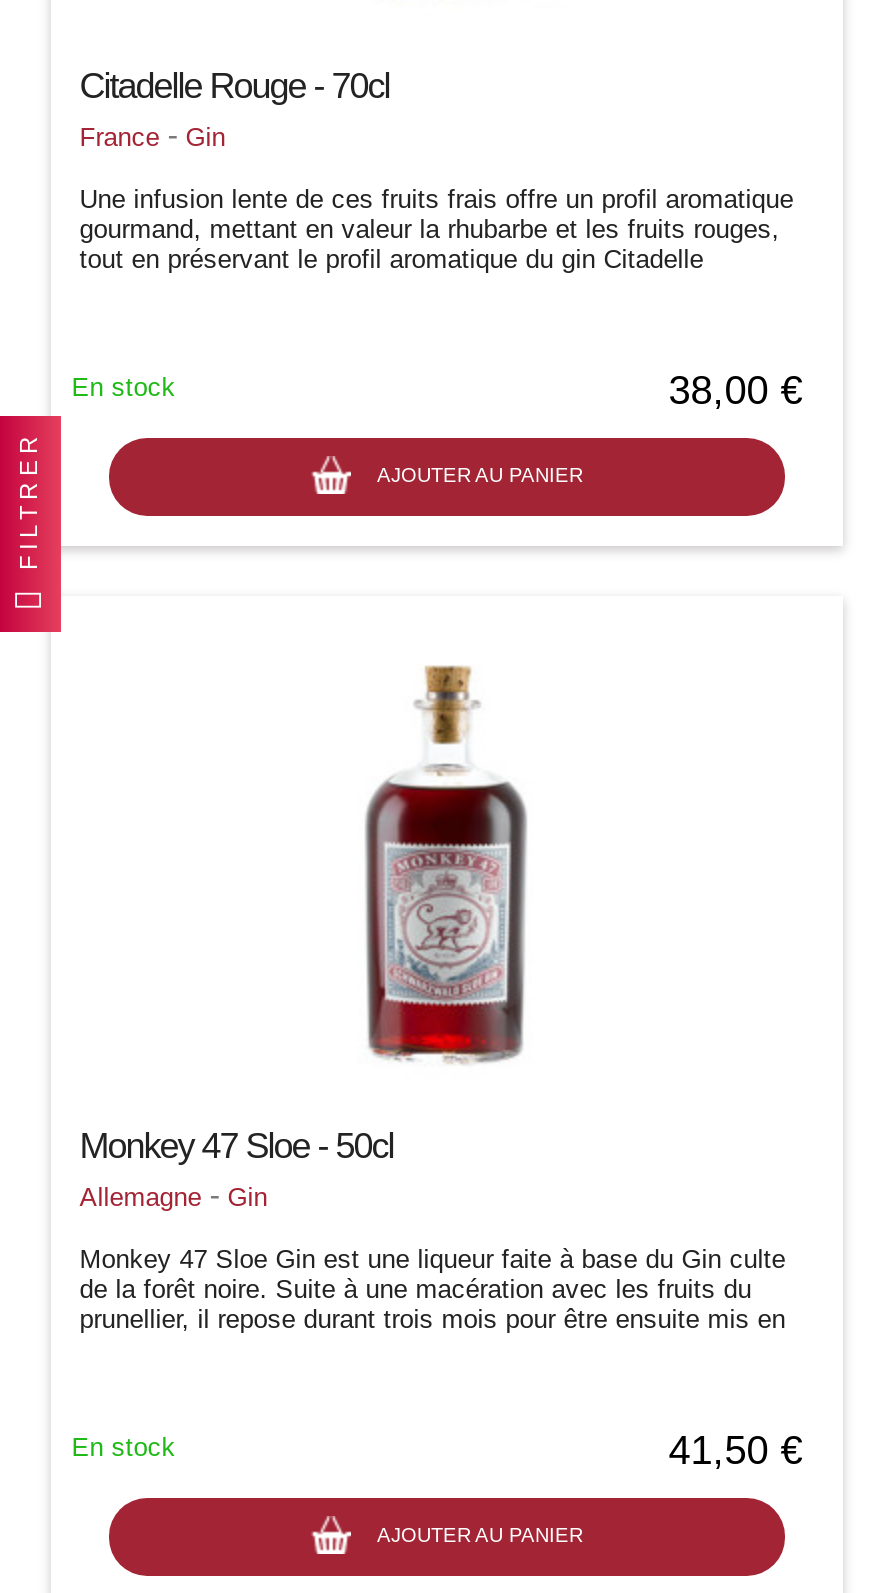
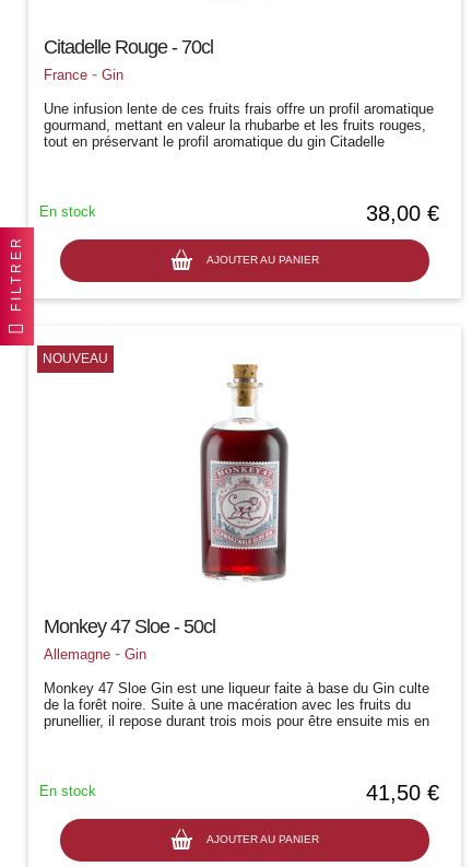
+ NOUVEAU
